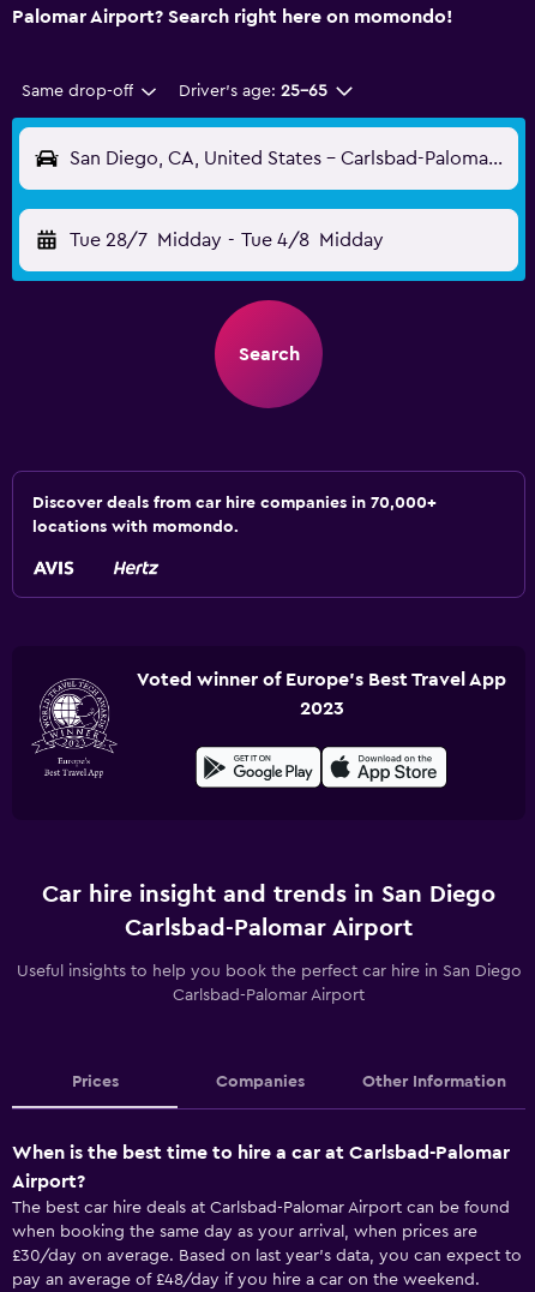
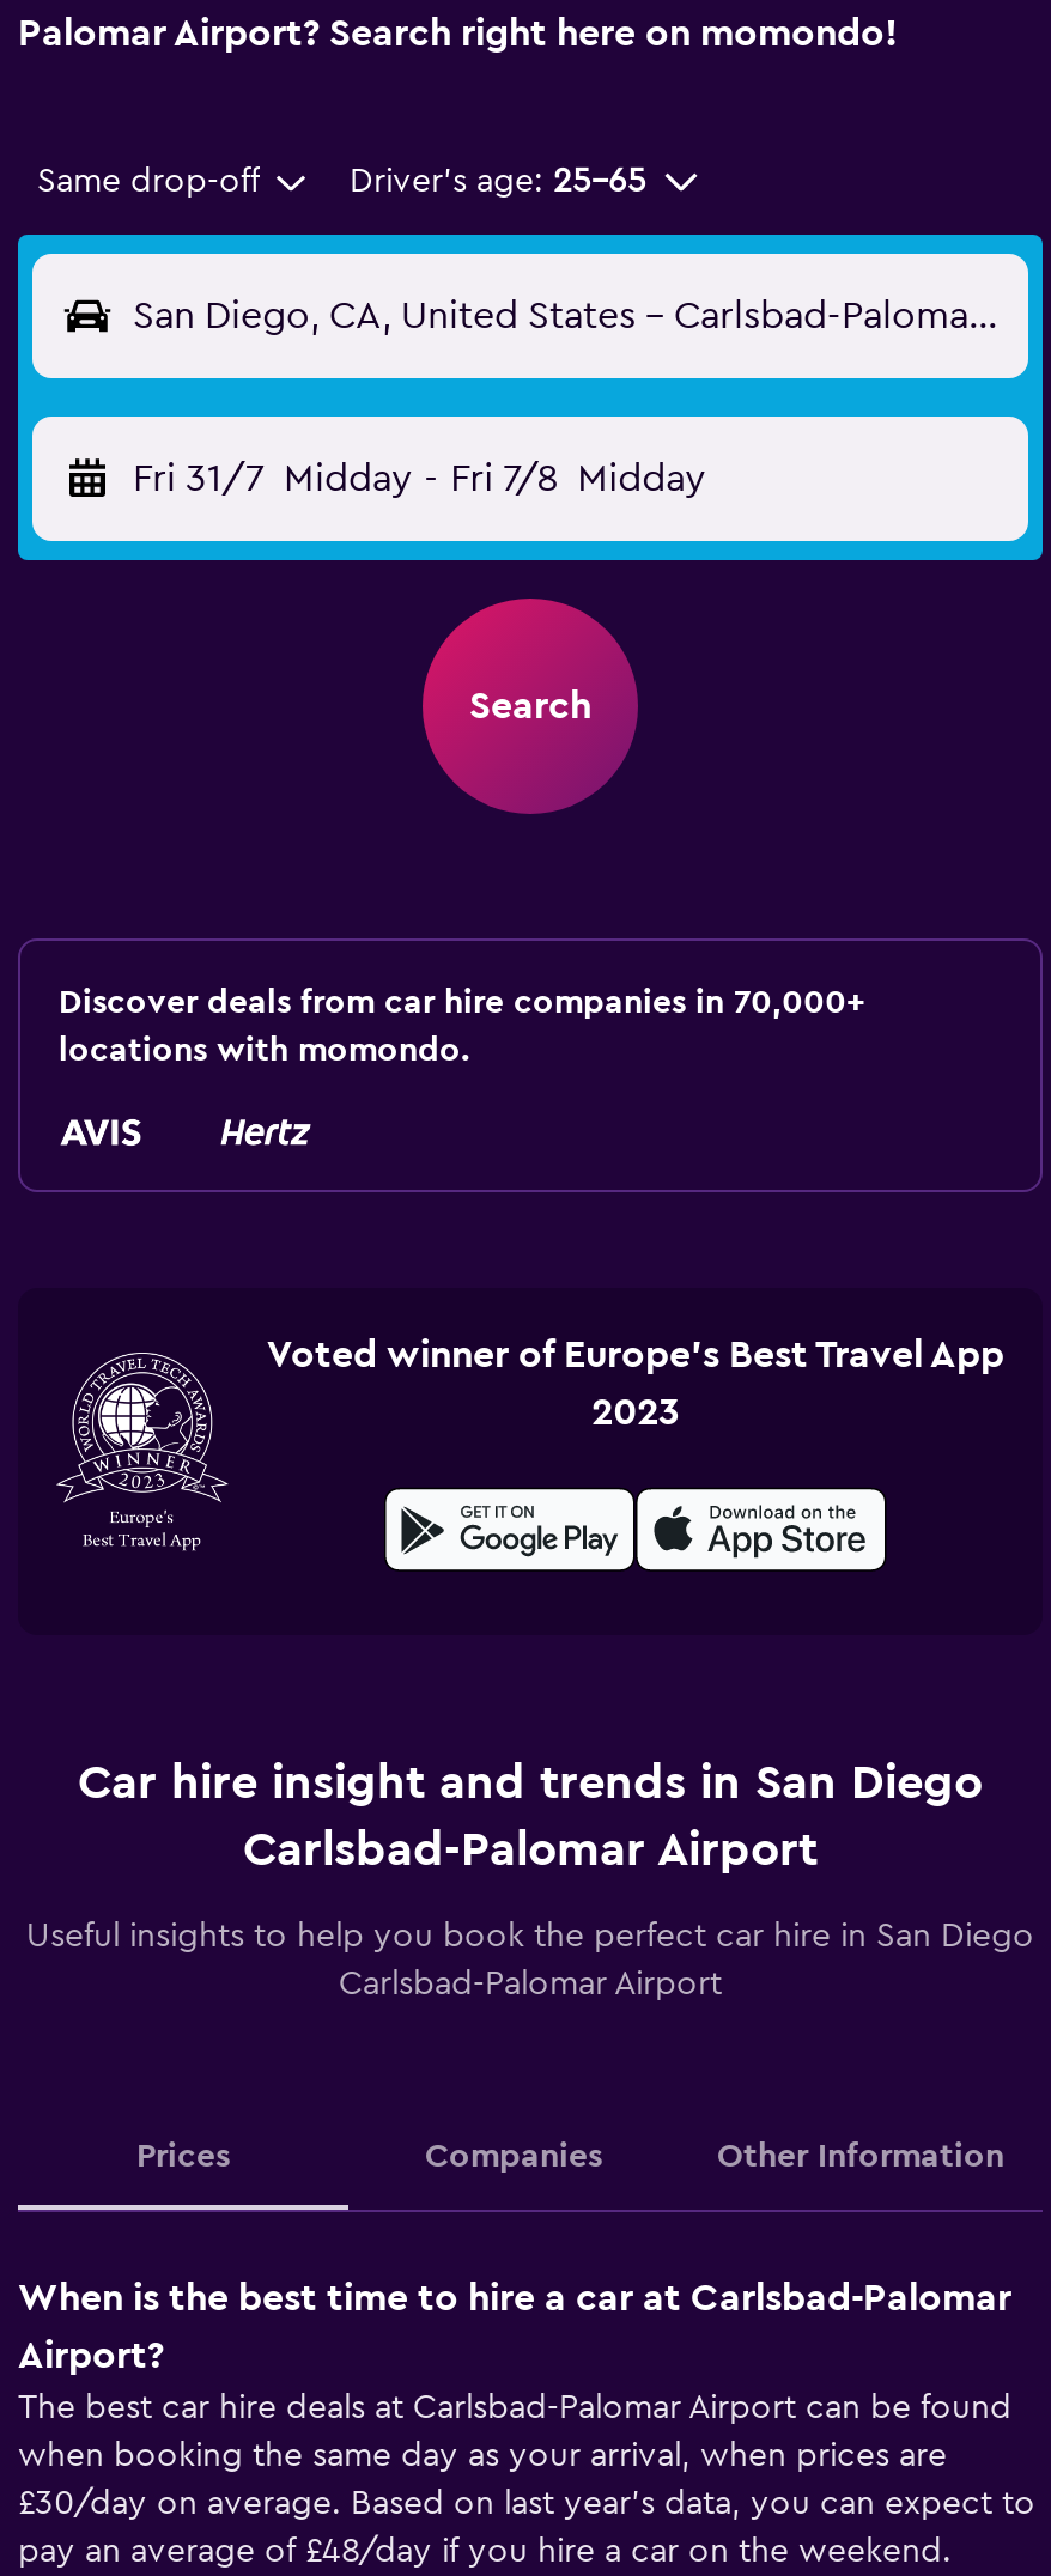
- Tue 28/7 Midday - Tue 4/8 Midday
+ Fri 31/7 Midday - Fri 7/8 Midday
